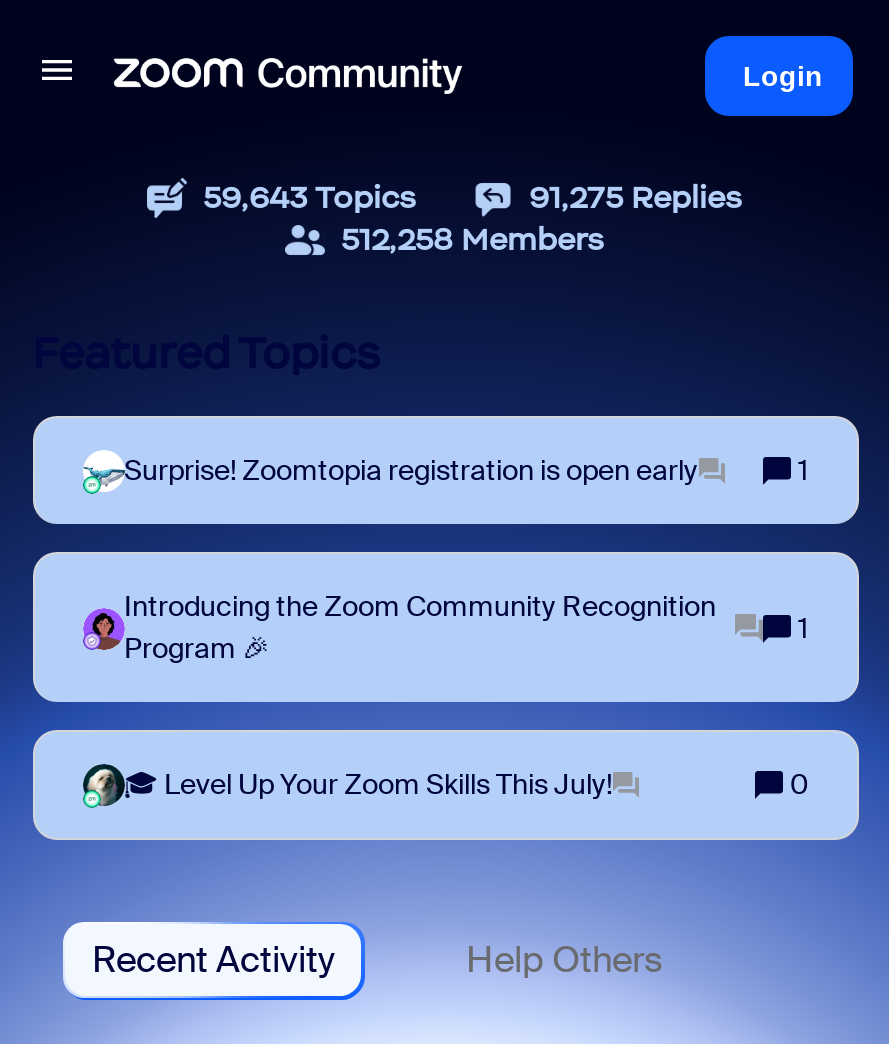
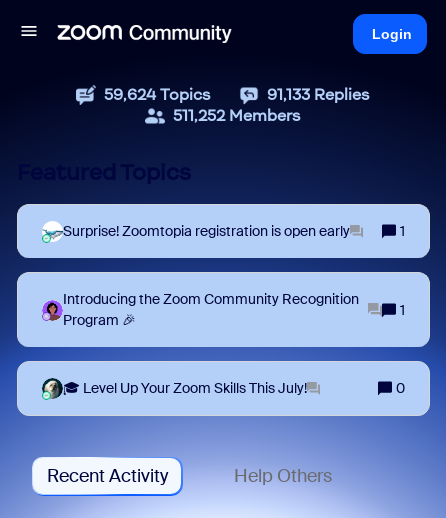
- 59,643 Topics
+ 59,624 Topics

- 91,275 Replies
+ 91,133 Replies

- 512,258 Members
+ 511,252 Members
